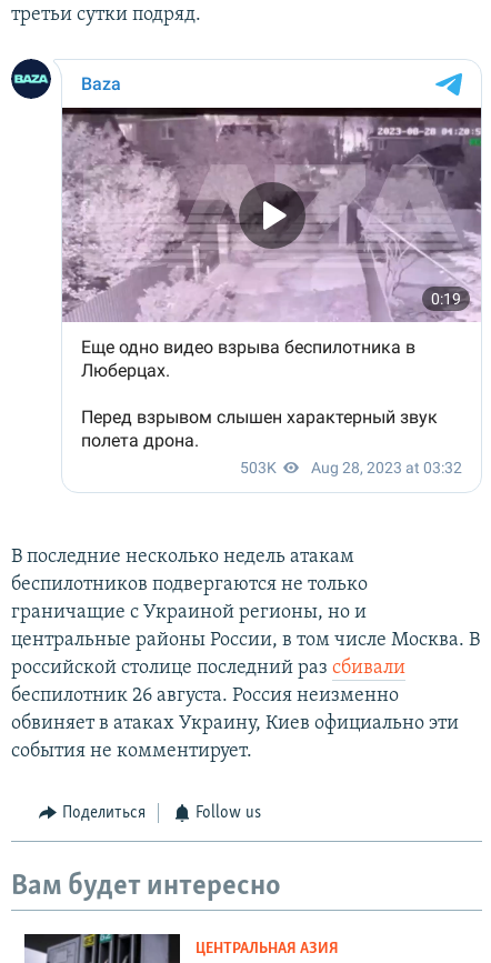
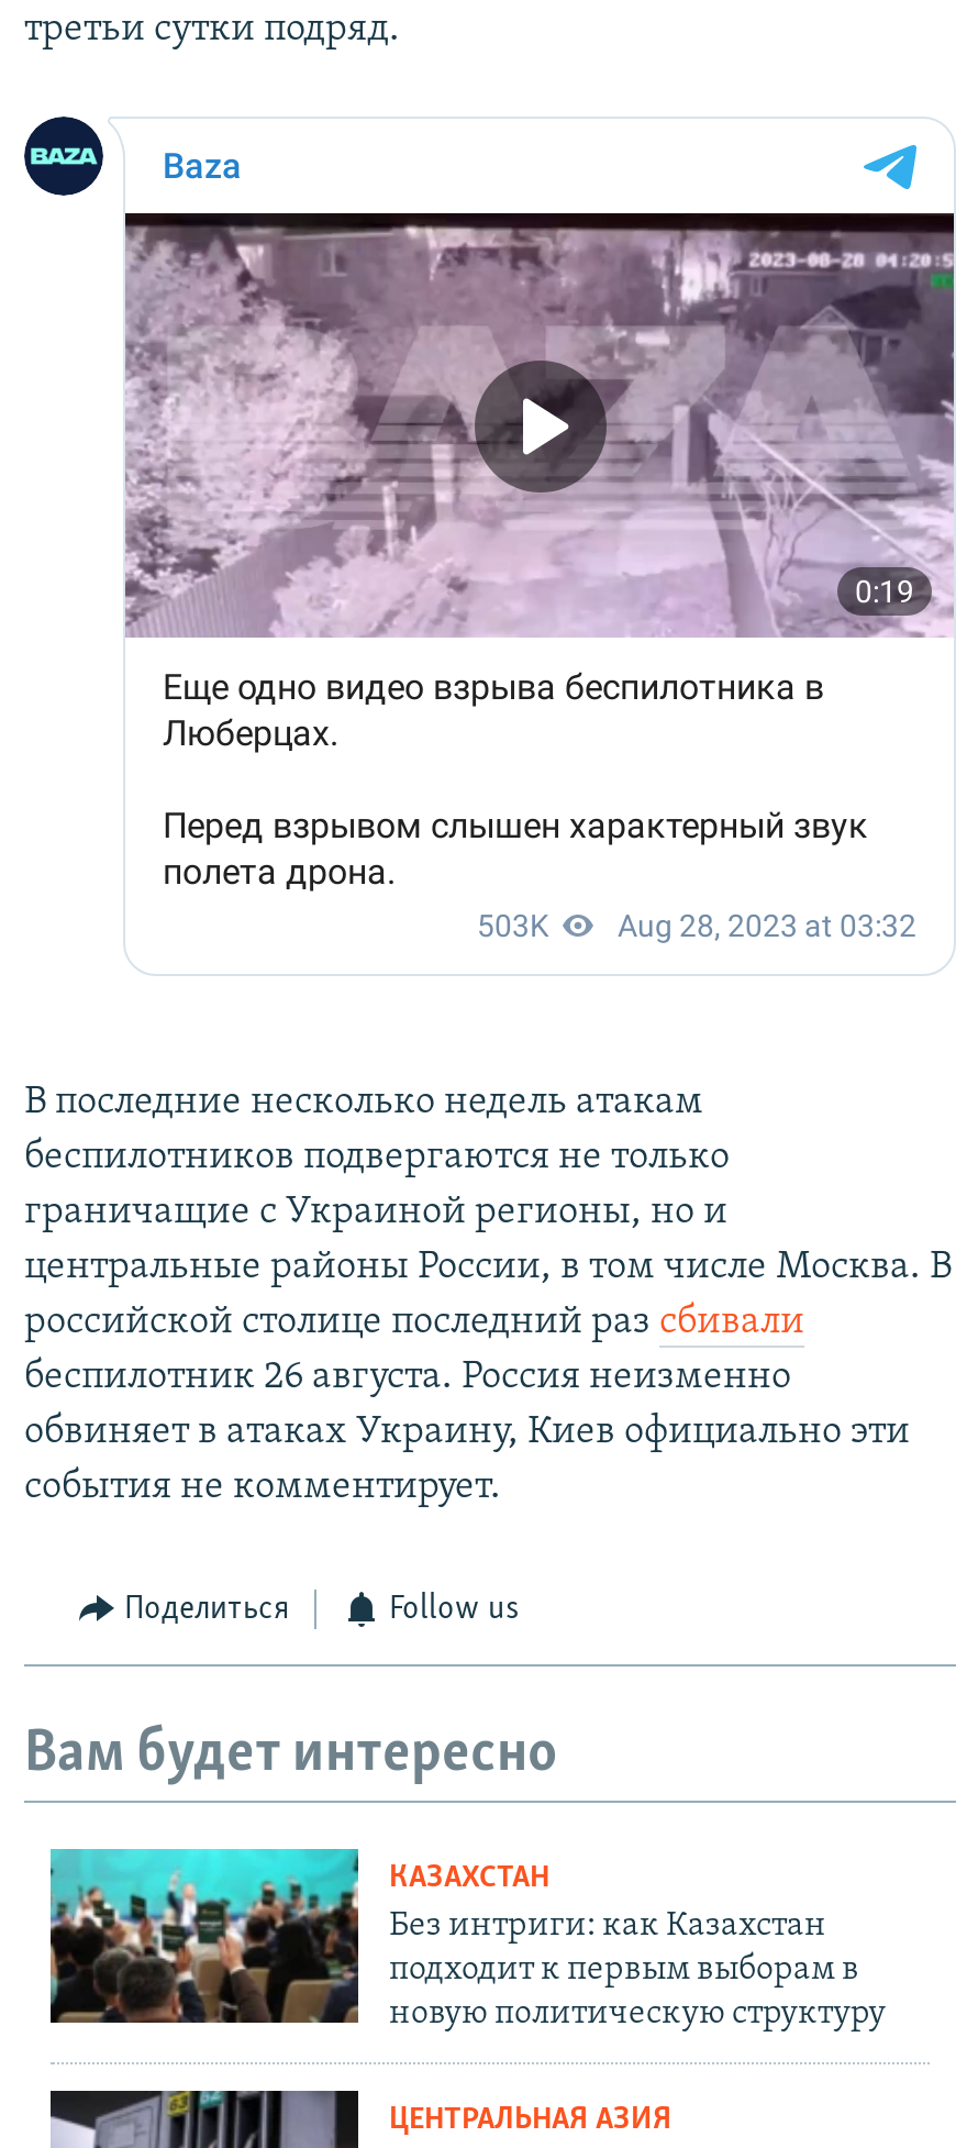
+ [image]
+ КАЗАХСТАН
+ Без интриги: как Казахстан
+ подходит к первым выборам в
+ новую политическую структуру
